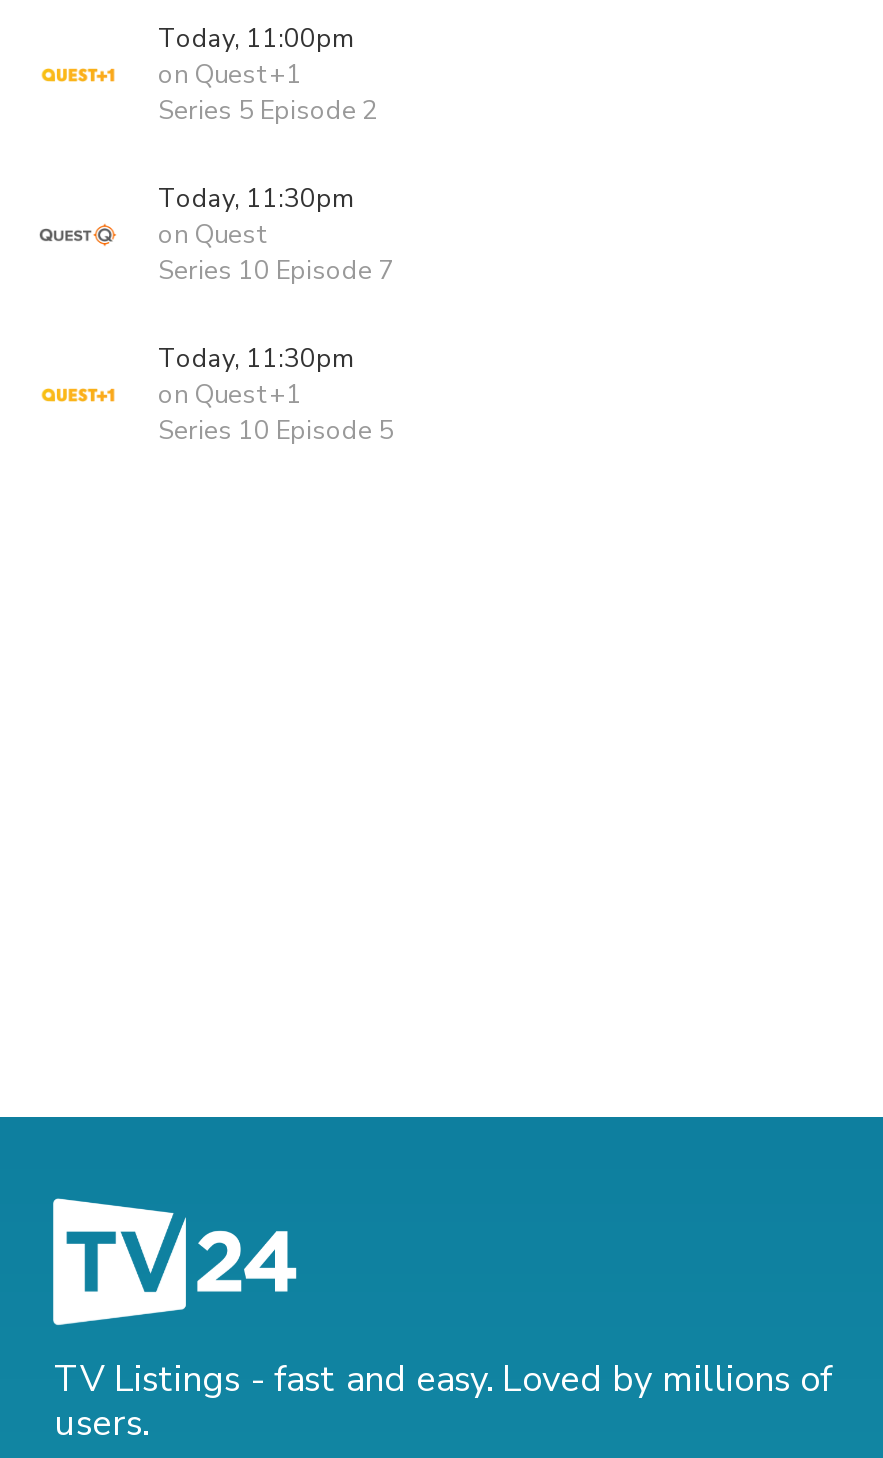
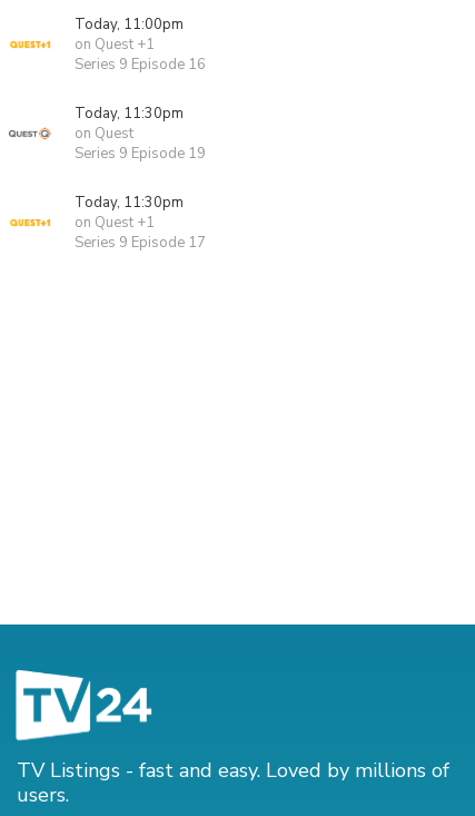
- Series 5 Episode 2
+ Series 9 Episode 16

- Series 10 Episode 7
+ Series 9 Episode 19

- Series 10 Episode 5
+ Series 9 Episode 17
